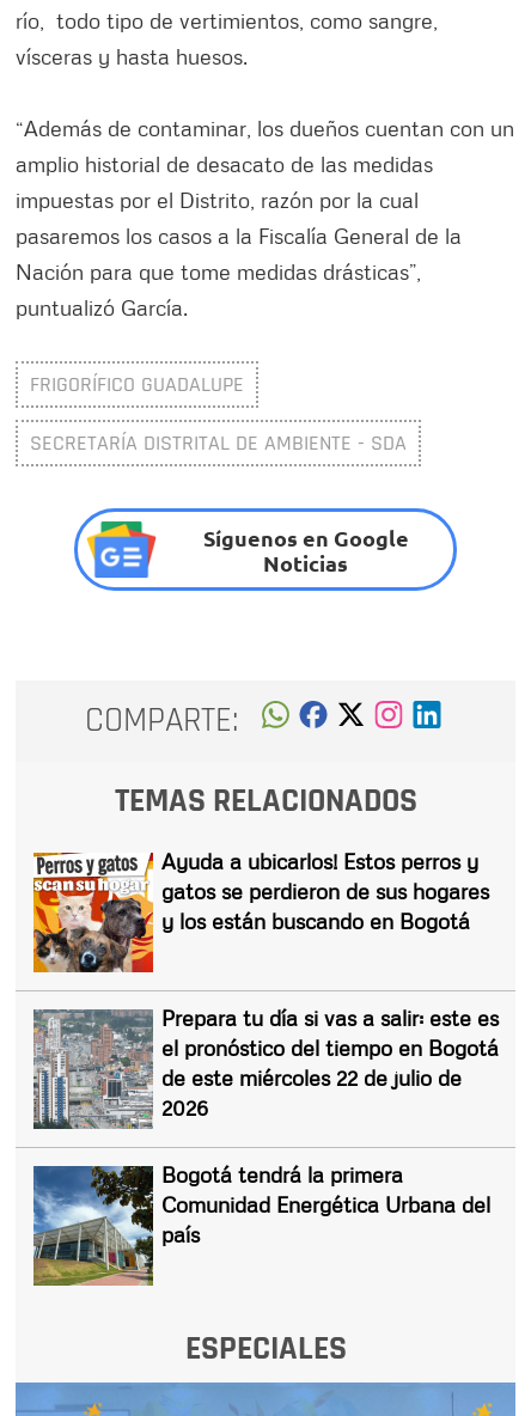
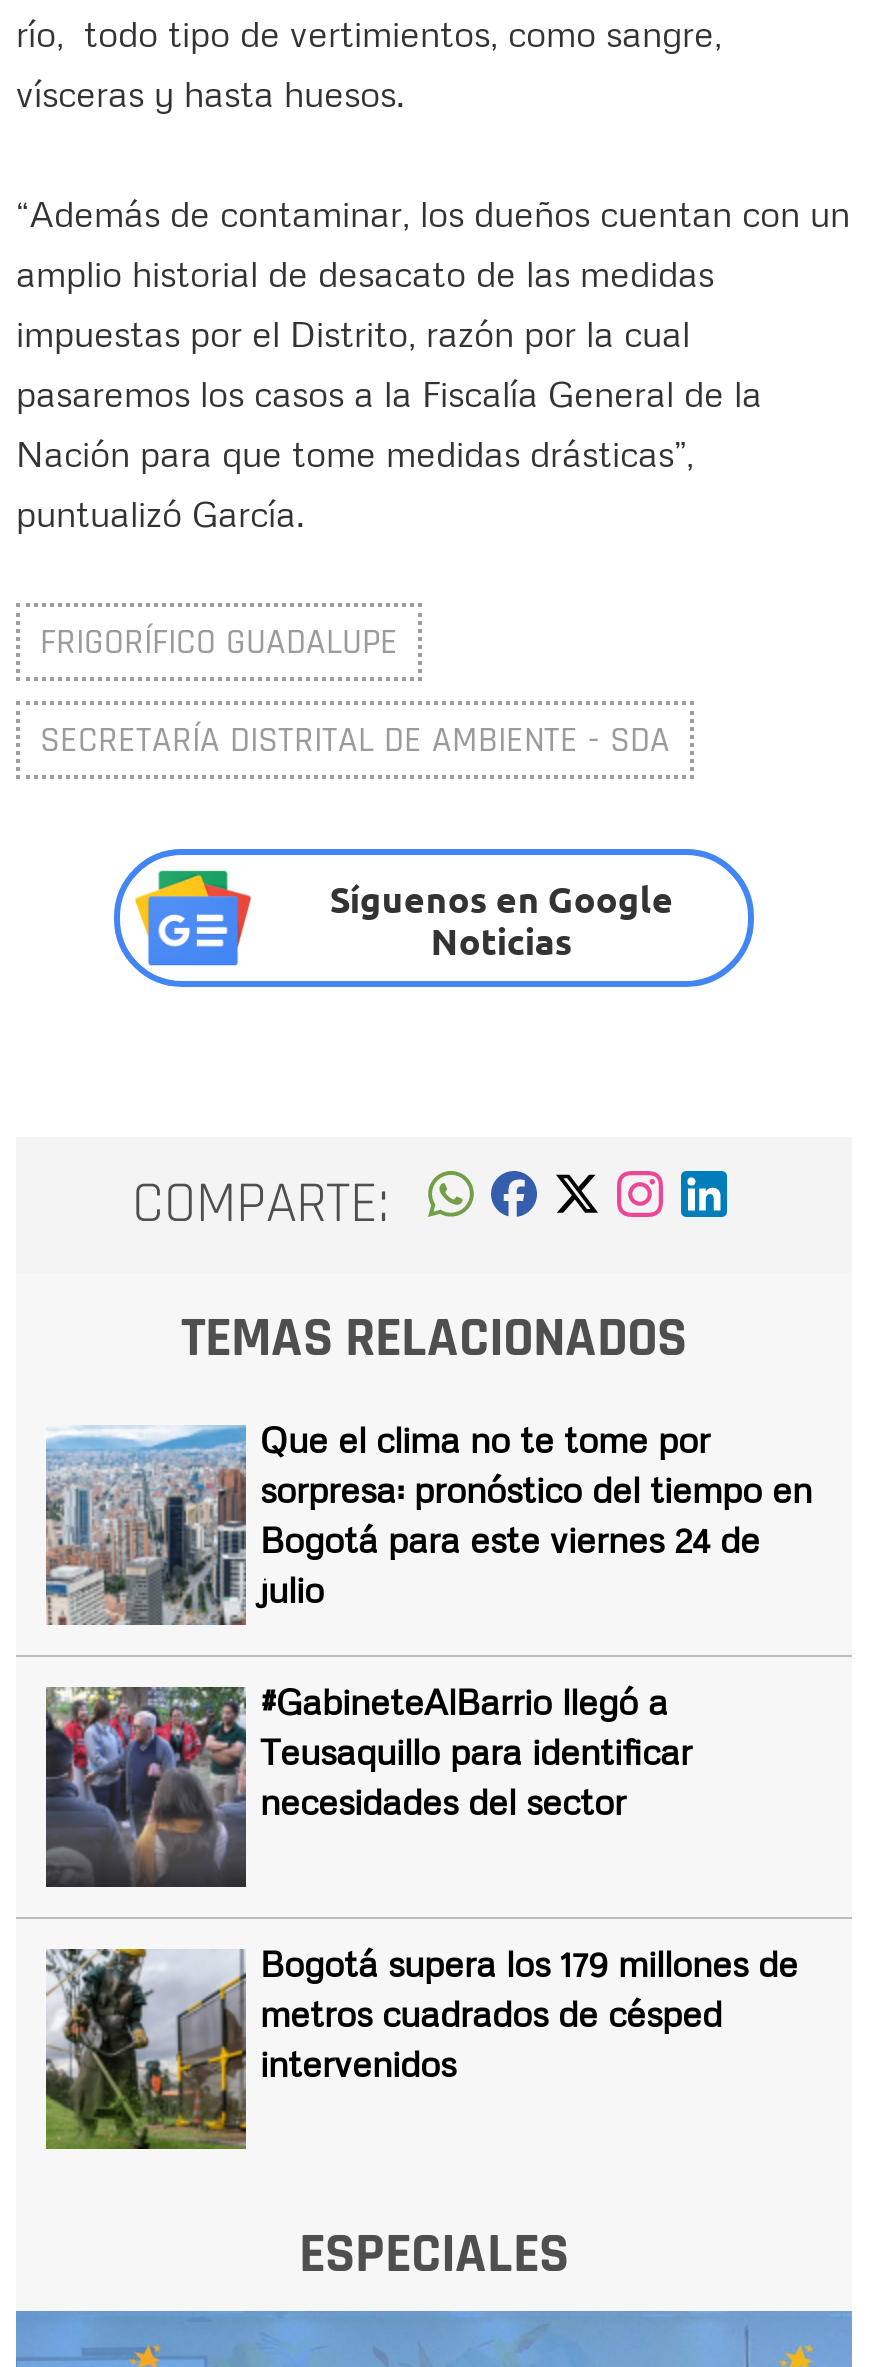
- [image]
- Ayuda a ubicarlos! Estos perros y
- gatos se perdieron de sus hogares
- y los están buscando en Bogotá
+ [image]
+ Que el clima no te tome por
+ sorpresa: pronóstico del tiempo en
+ Bogotá para este viernes 24 de
+ julio

- [image]
- Prepara tu día si vas a salir: este es
- el pronóstico del tiempo en Bogotá
- de este miércoles 22 de julio de
- 2026
+ [image]
+ #GabineteAlBarrio llegó a
+ Teusaquillo para identificar
+ necesidades del sector

- [image]
- Bogotá tendrá la primera
- Comunidad Energética Urbana del
- país
+ [image]
+ Bogotá supera los 179 millones de
+ metros cuadrados de césped
+ intervenidos
